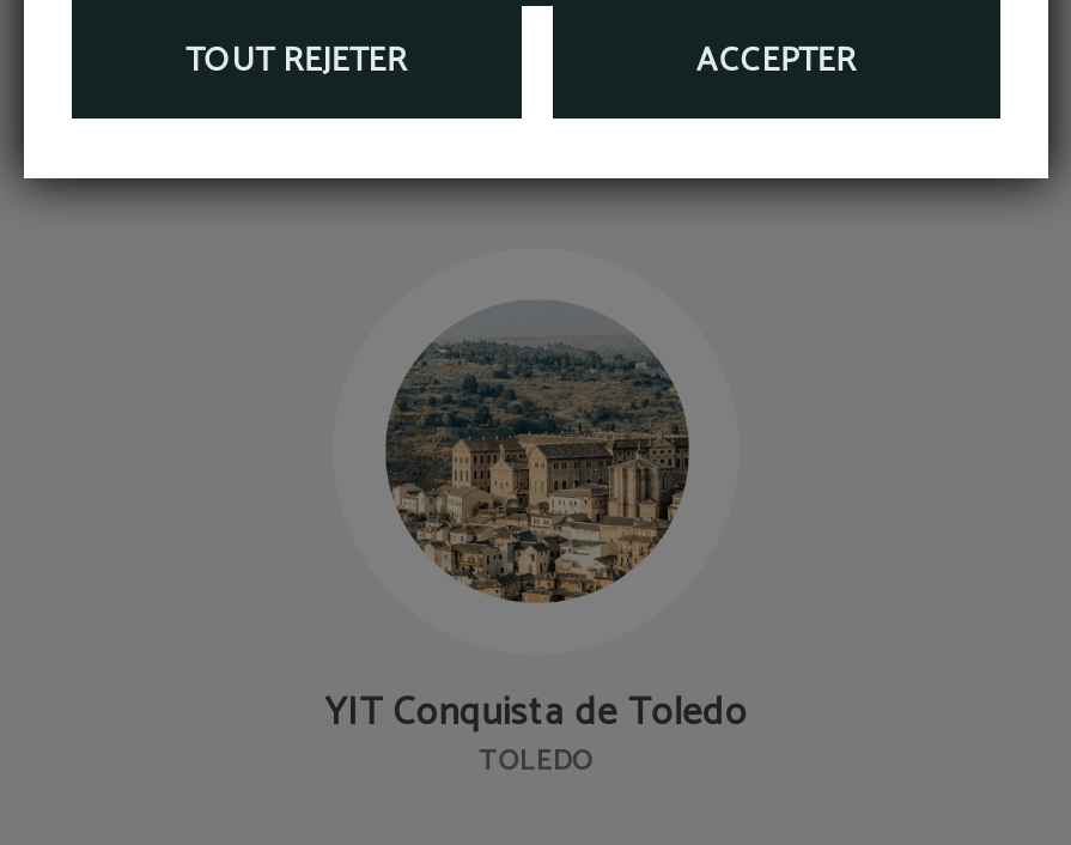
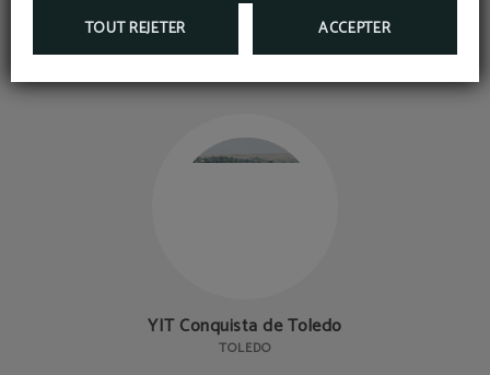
- [image]
